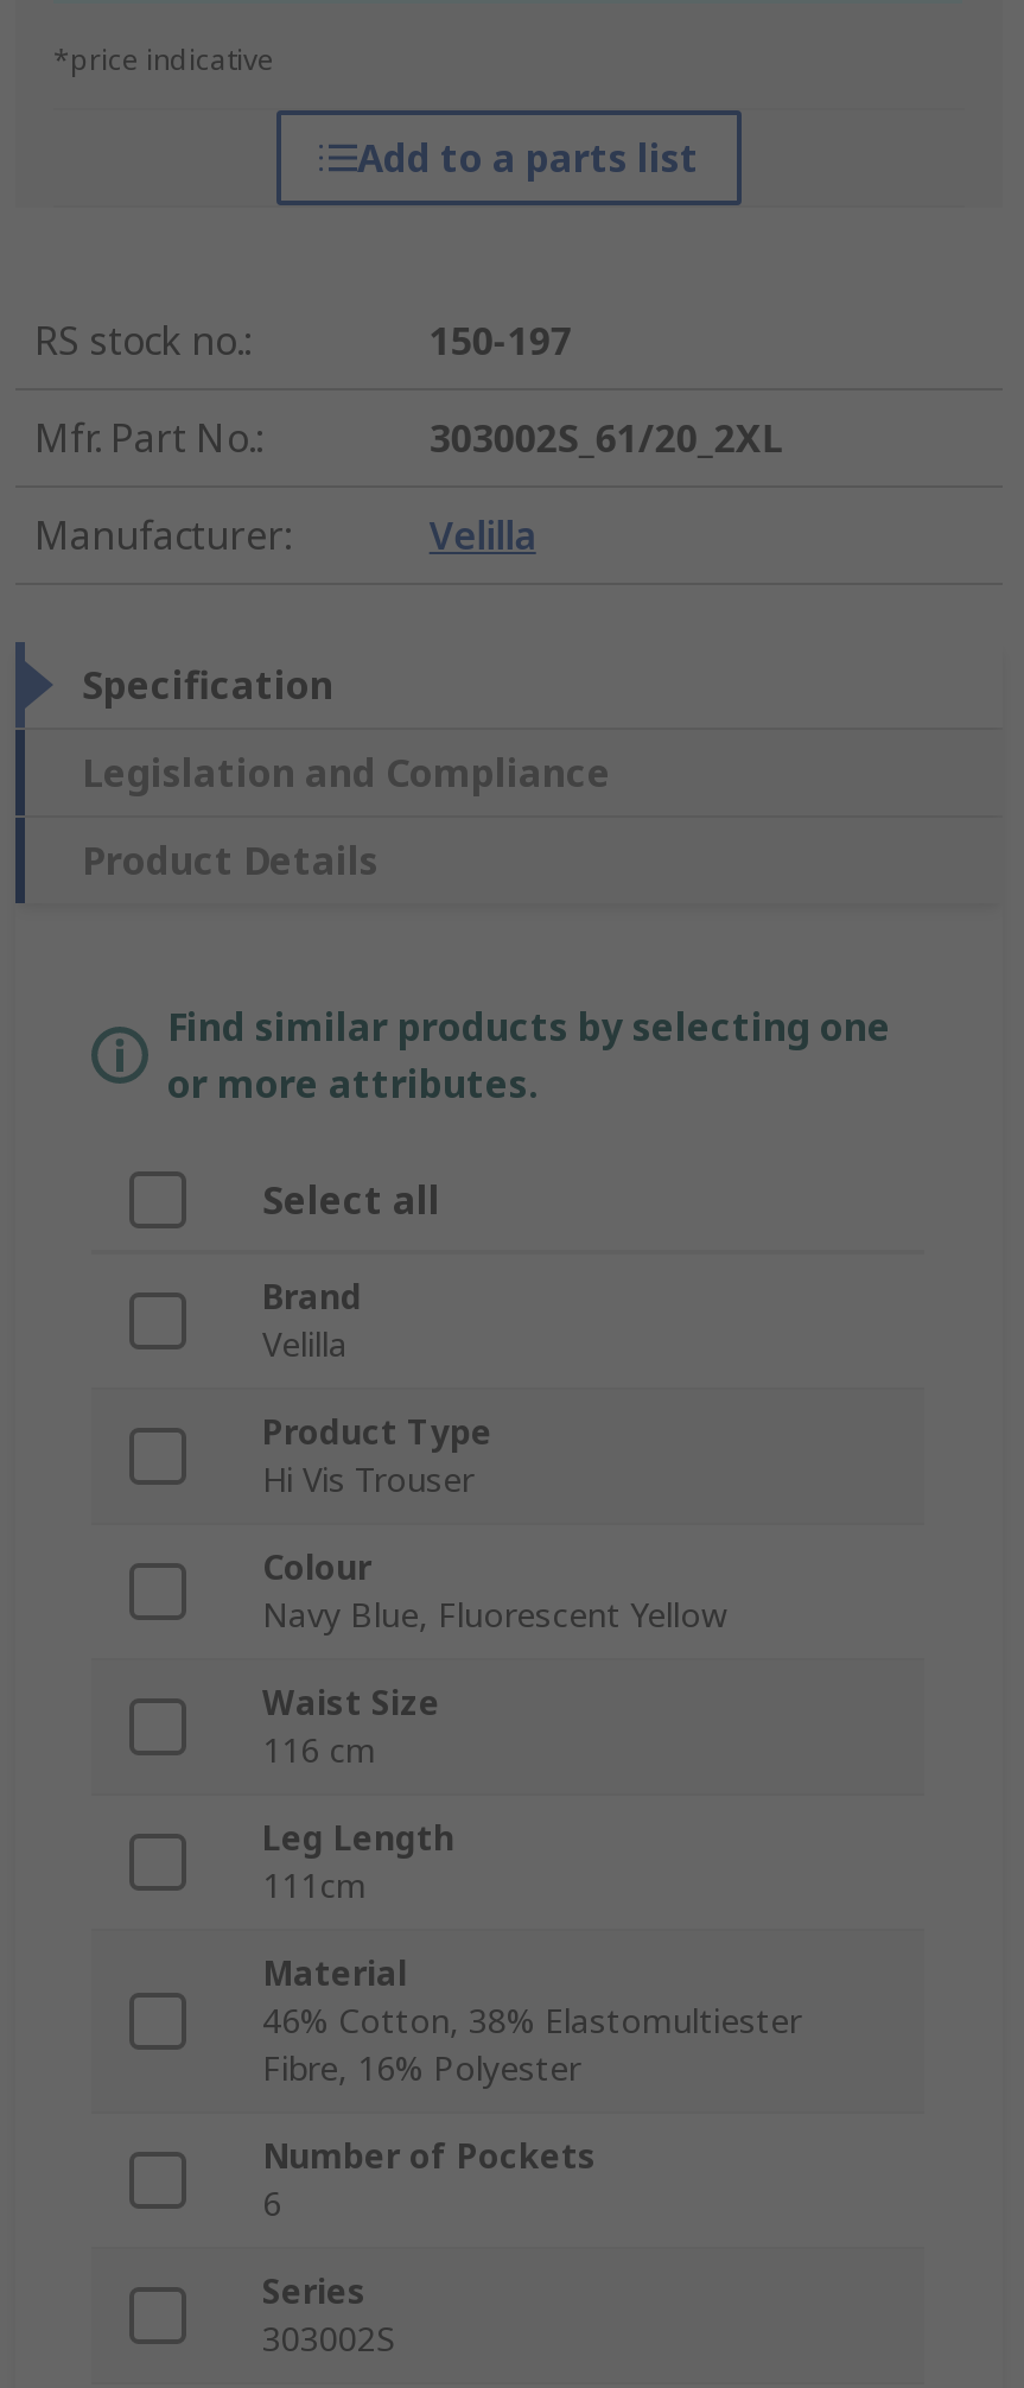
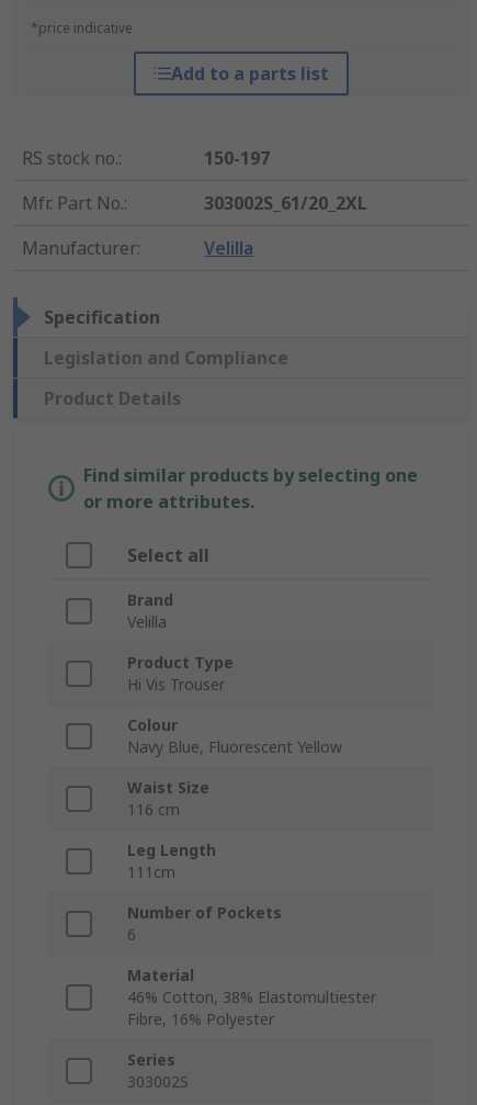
moved down: Material | 46% Cotton, 38% Elastomultiester | Fibre, 16% Polyester

moved up: Number of Pockets | 6
